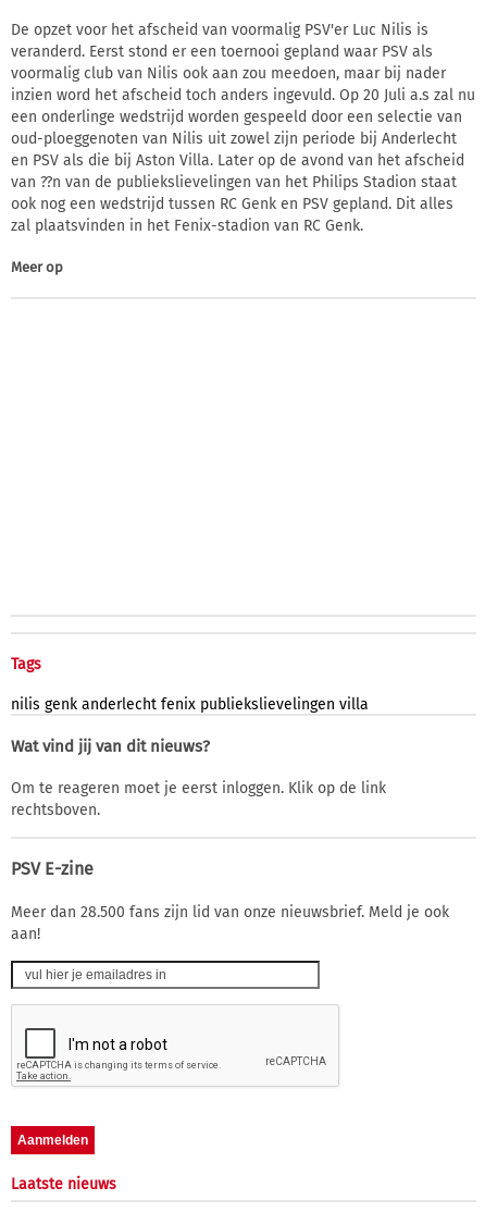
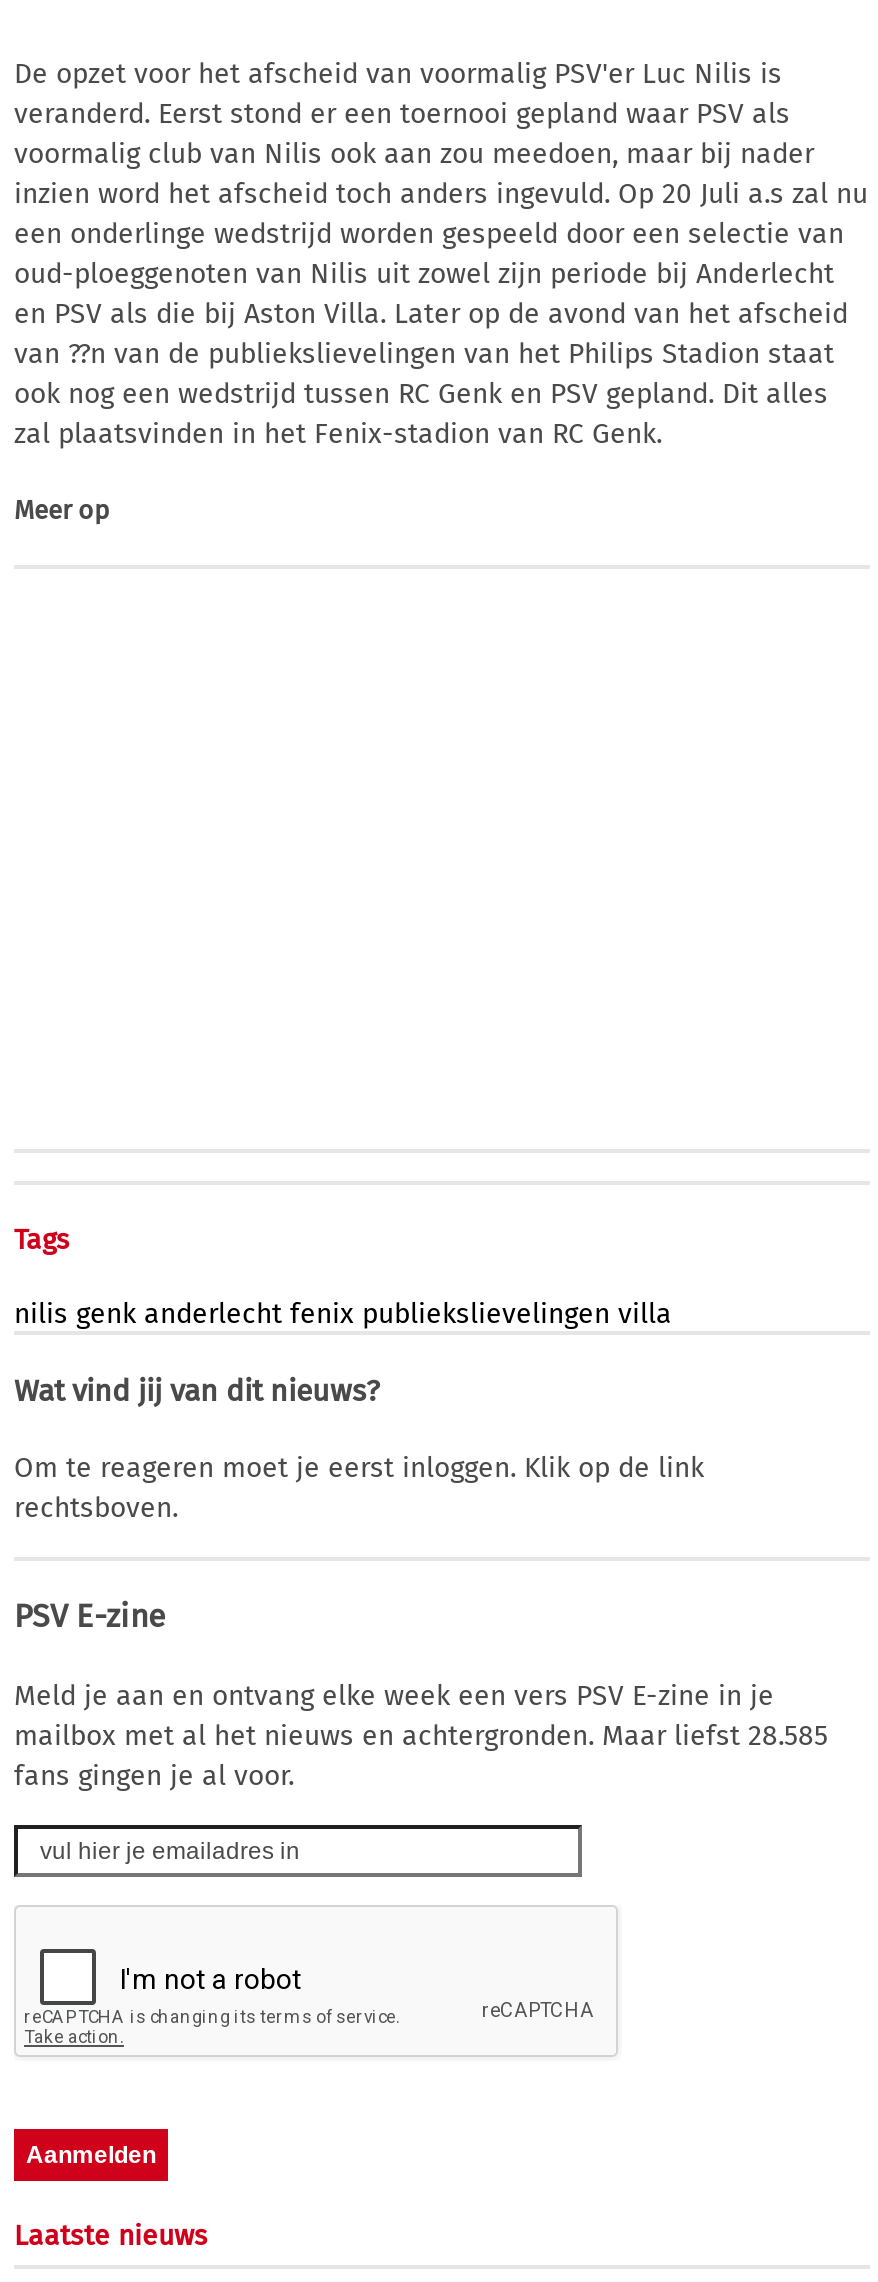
- Meer dan 28.500 fans zijn lid van onze nieuwsbrief. Meld je ook
- aan!
+ Meld je aan en ontvang elke week een vers PSV E-zine in je
+ mailbox met al het nieuws en achtergronden. Maar liefst 28.585
+ fans gingen je al voor.
